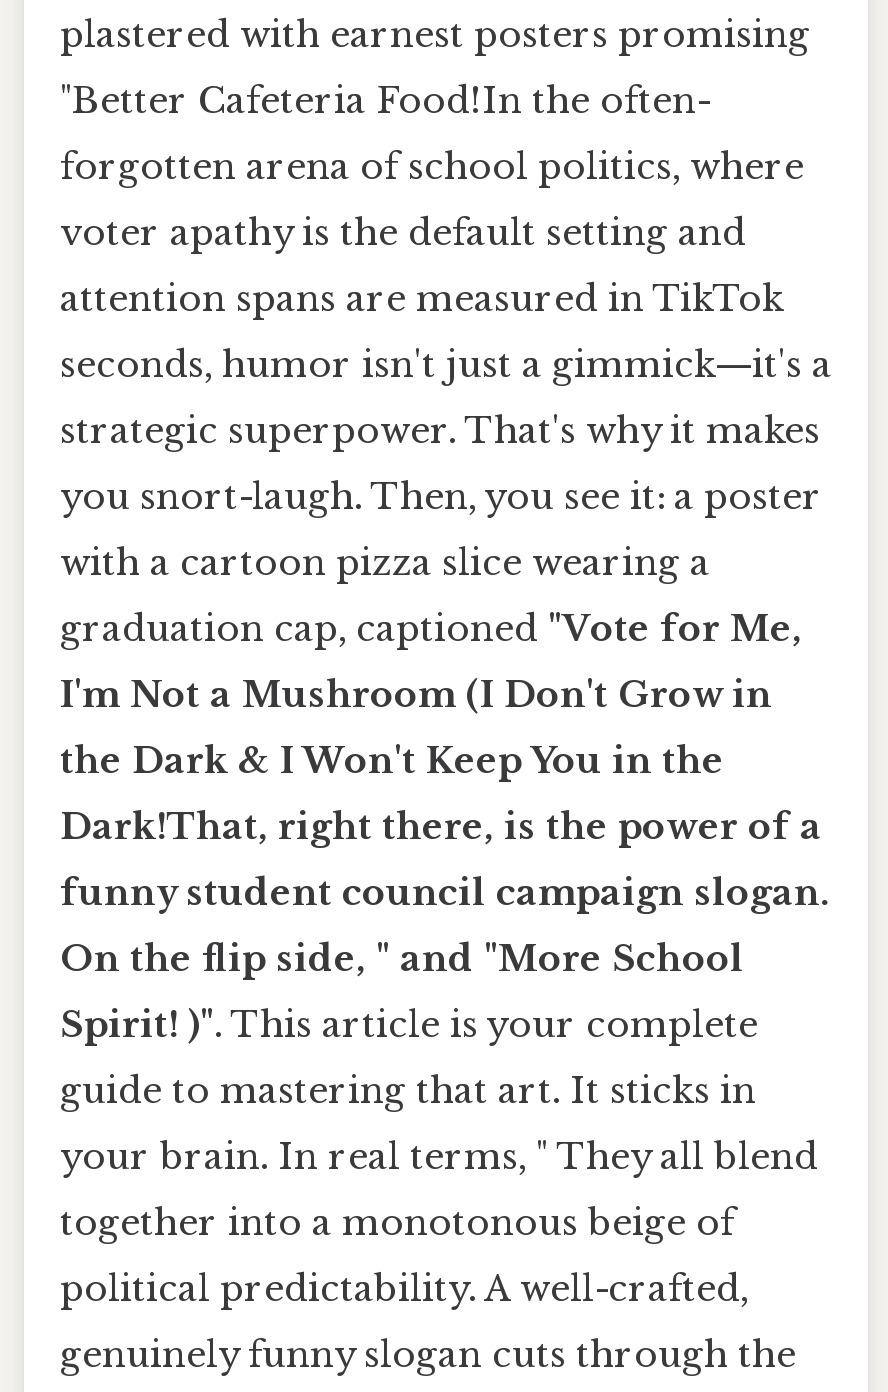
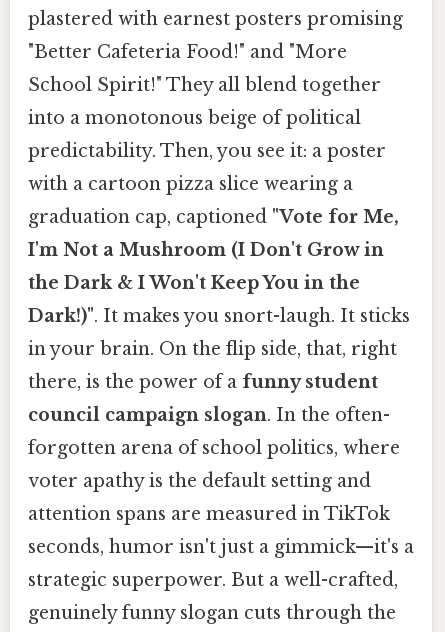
- "Better Cafeteria Food!In the often-
- strategic superpower. That's why it makes
- you snort-laugh. Then, you see it: a poster
+ "Better Cafeteria Food!" and "More
+ School Spirit!" They all blend together
+ into a monotonous beige of political
+ predictability. Then, you see it: a poster

moved down: forgotten arena of school politics, where | voter apathy is the default setting and | attention spans are measured in TikTok | seconds, humor isn't just a gimmick—it's a

moved up: with a cartoon pizza slice wearing a | graduation cap, captioned "Vote for Me, | I'm Not a Mushroom (I Don't Grow in | the Dark & I Won't Keep You in the

- Dark!That, right there, is the power of a
- funny student council campaign slogan.
- On the flip side, " and "More School
- Spirit! )". This article is your complete
- guide to mastering that art. It sticks in
- your brain. In real terms, " They all blend
- together into a monotonous beige of
- political predictability. A well-crafted,
+ Dark!)". It makes you snort-laugh. It sticks
+ in your brain. On the flip side, that, right
+ there, is the power of a funny student
+ council campaign slogan. In the often-
+ strategic superpower. But a well-crafted,
